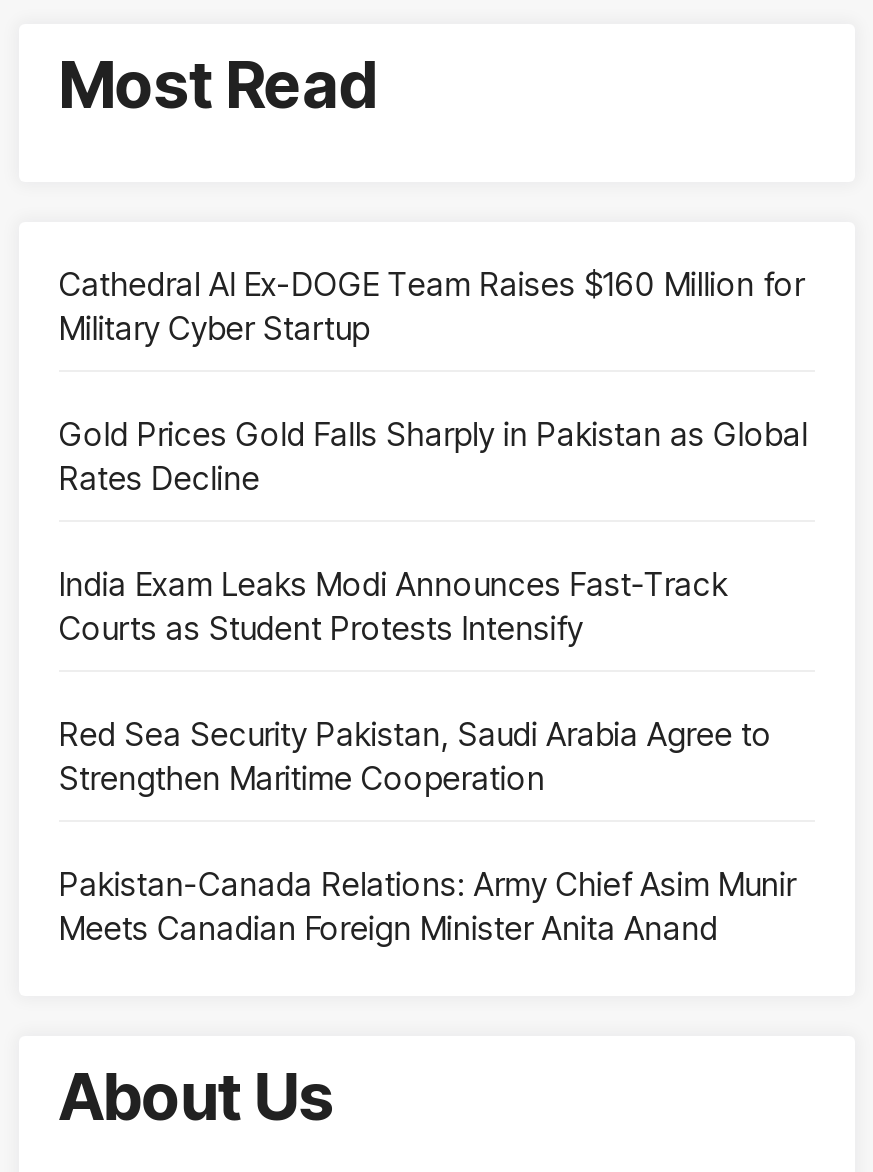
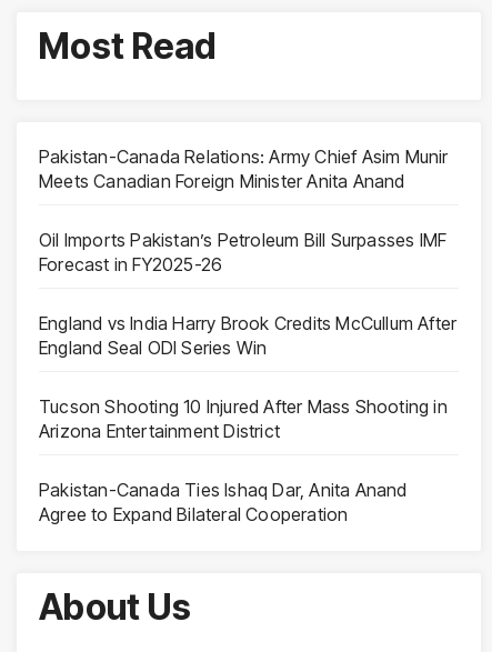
- Cathedral AI Ex-DOGE Team Raises $160 Million for
- Military Cyber Startup
- Gold Prices Gold Falls Sharply in Pakistan as Global
- Rates Decline
- India Exam Leaks Modi Announces Fast-Track
- Courts as Student Protests Intensify
- Red Sea Security Pakistan, Saudi Arabia Agree to
- Strengthen Maritime Cooperation

moved up: Pakistan-Canada Relations: Army Chief Asim Munir | Meets Canadian Foreign Minister Anita Anand

+ Oil Imports Pakistan’s Petroleum Bill Surpasses IMF
+ Forecast in FY2025-26
+ England vs India Harry Brook Credits McCullum After
+ England Seal ODI Series Win
+ Tucson Shooting 10 Injured After Mass Shooting in
+ Arizona Entertainment District
+ Pakistan-Canada Ties Ishaq Dar, Anita Anand
+ Agree to Expand Bilateral Cooperation
